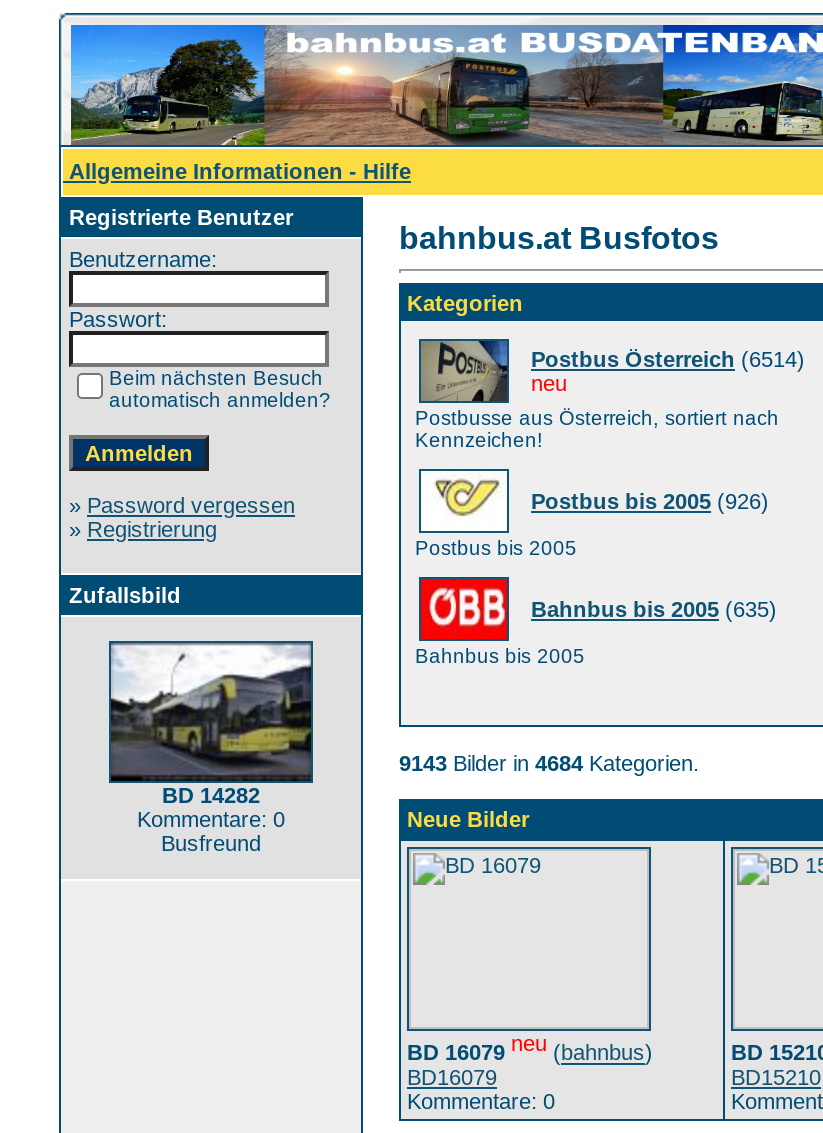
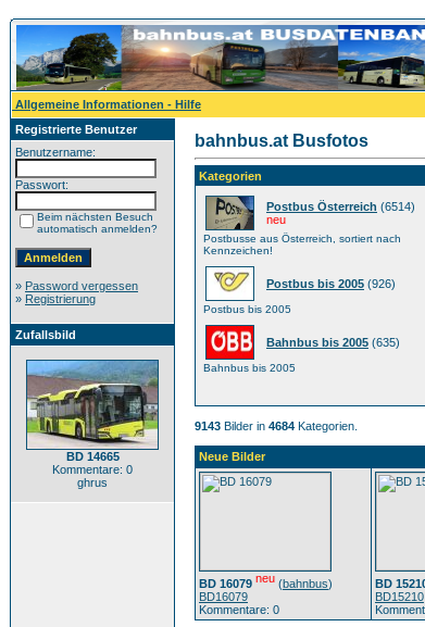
- [image]
- BD 14282
+ [image]
+ BD 14665

- Busfreund
+ ghrus
